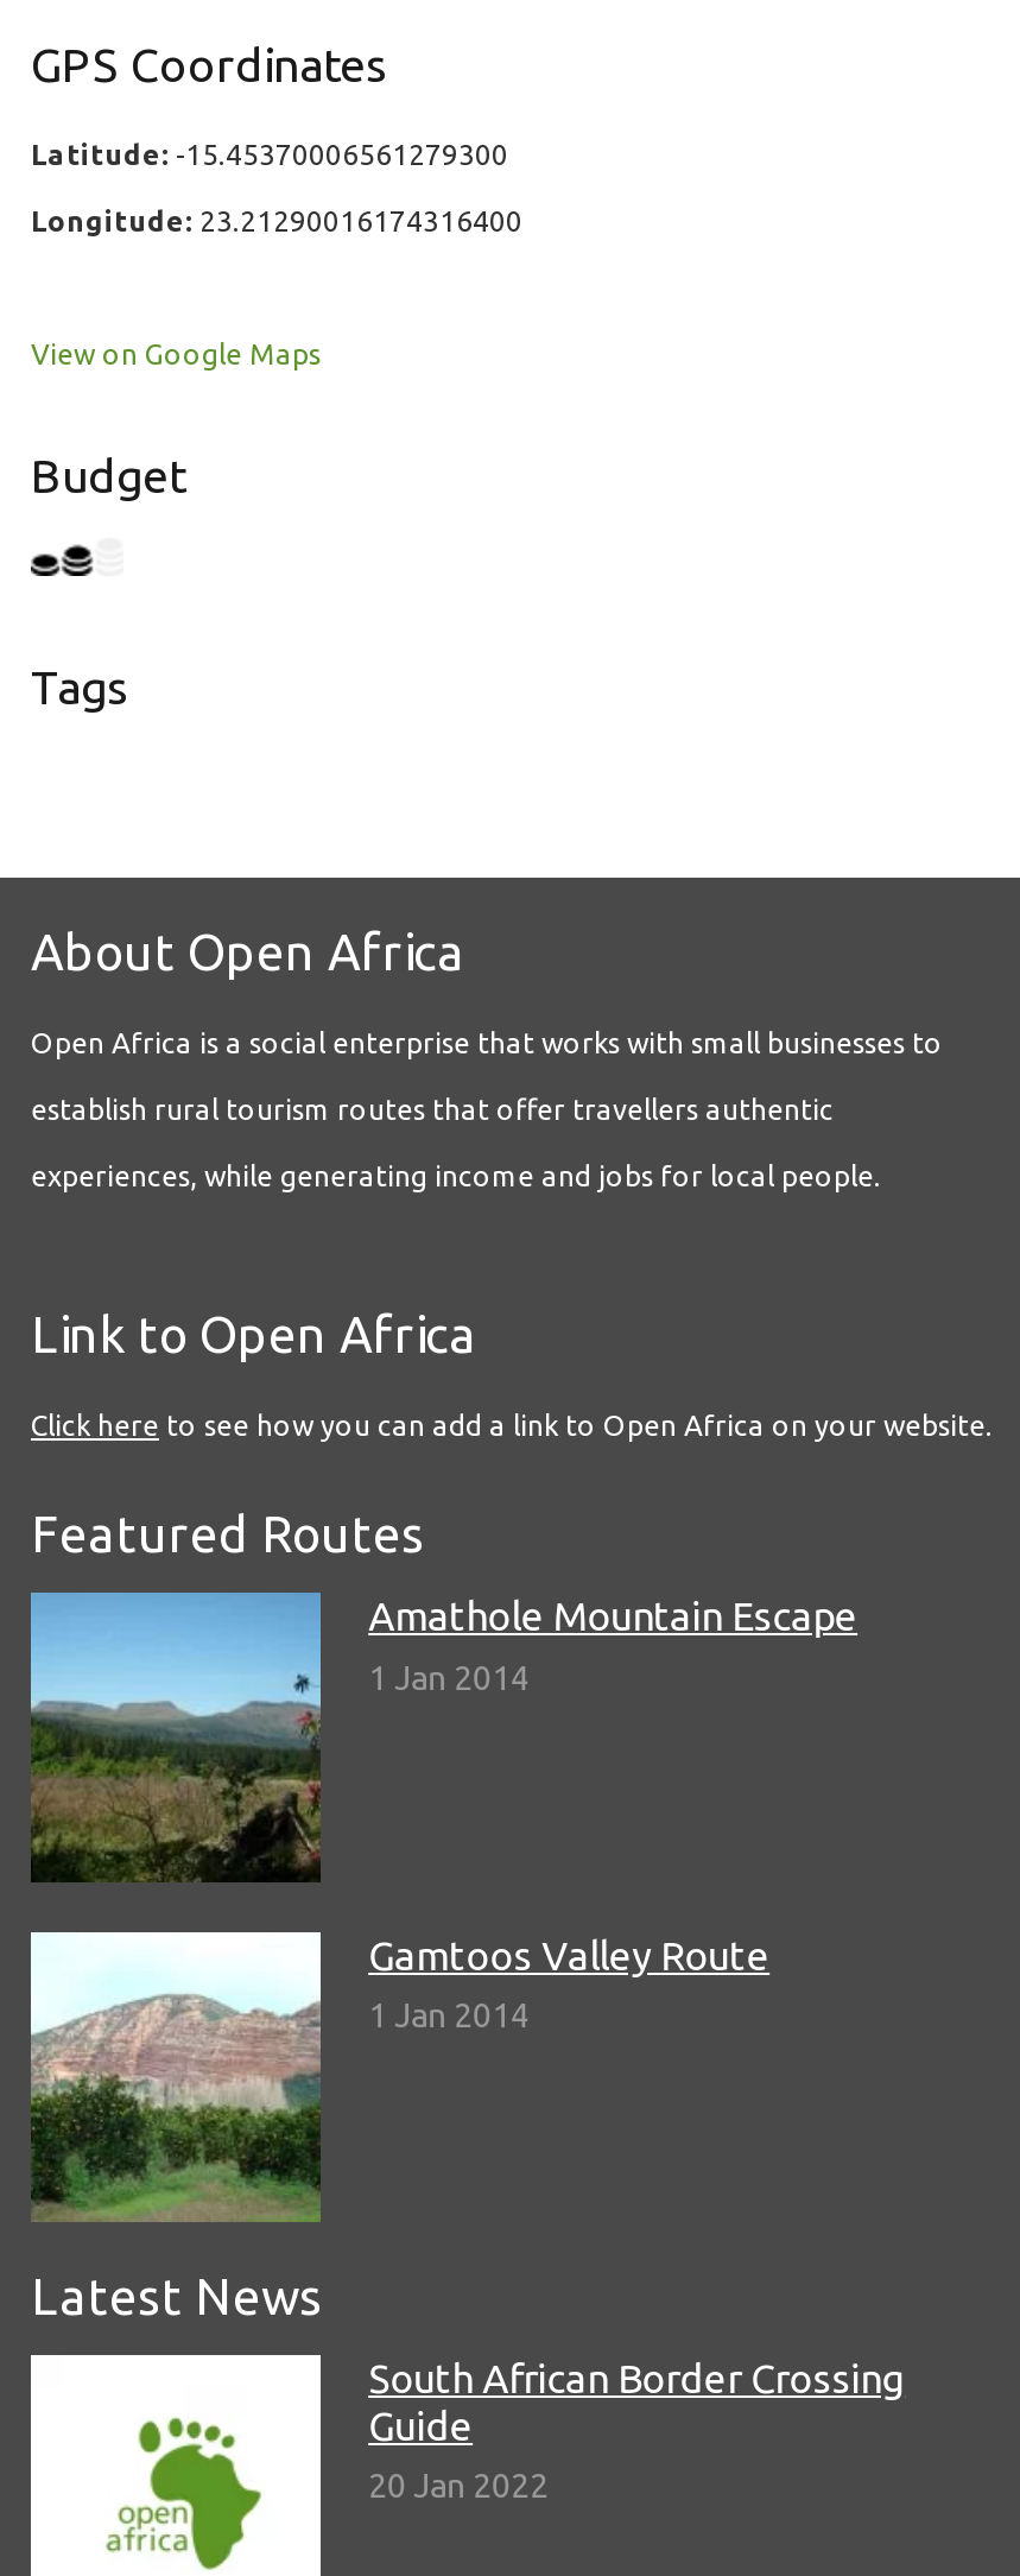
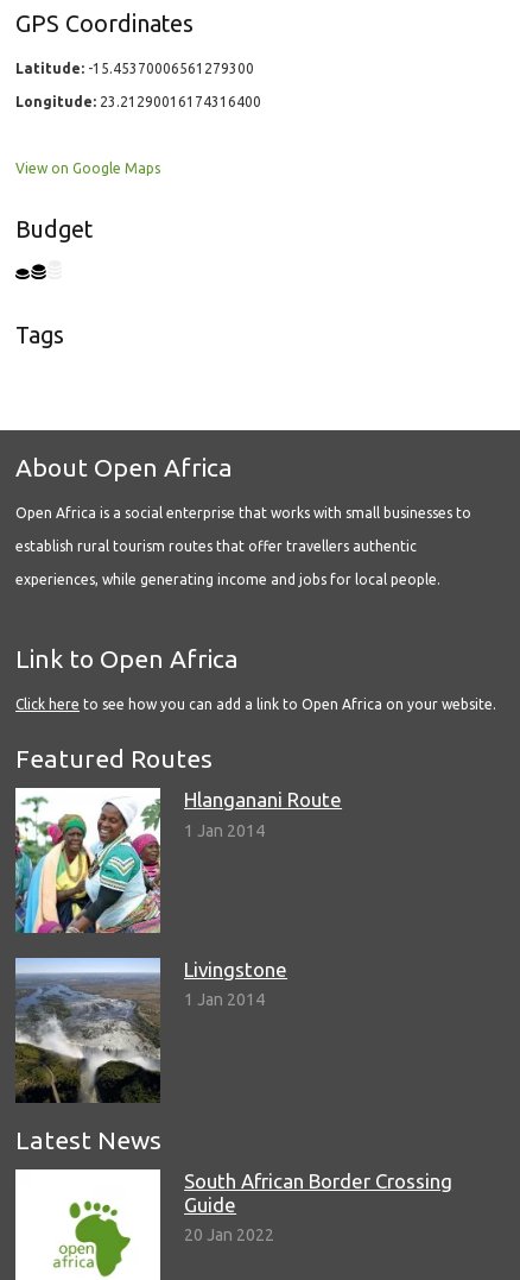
- [image]
- Amathole Mountain Escape
+ [image]
+ Hlanganani Route

- [image]
- Gamtoos Valley Route
+ [image]
+ Livingstone
